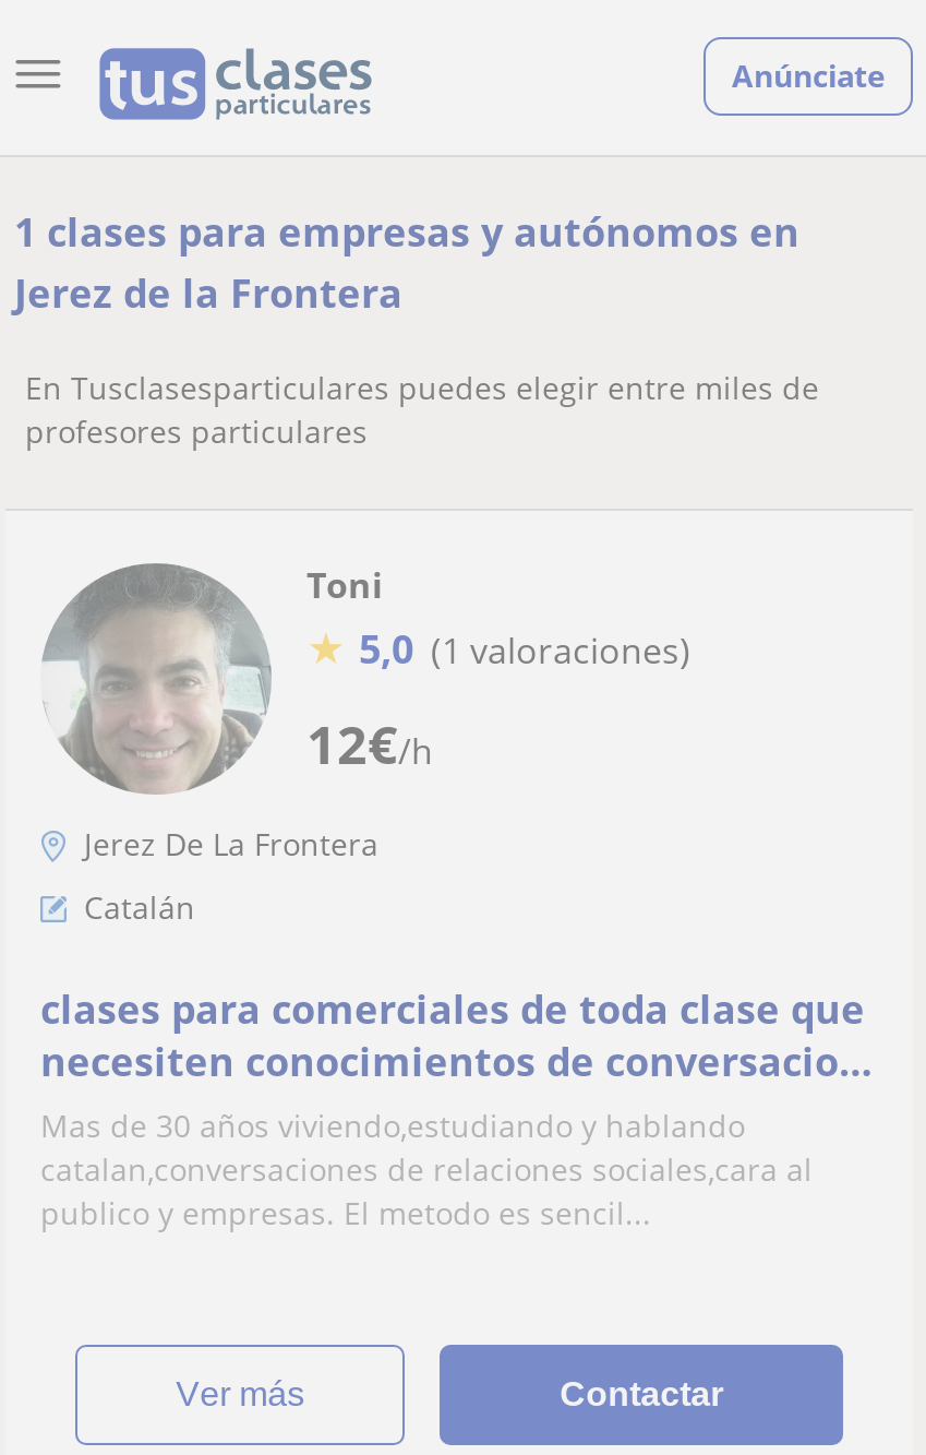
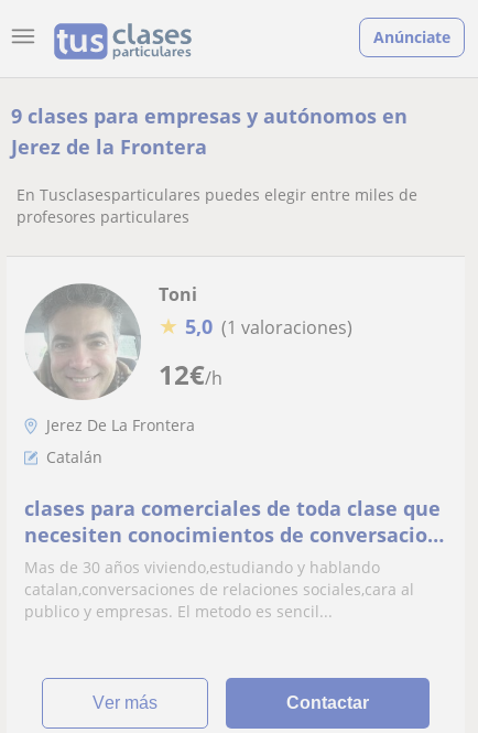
- 1 clases para empresas y autónomos en
+ 9 clases para empresas y autónomos en
